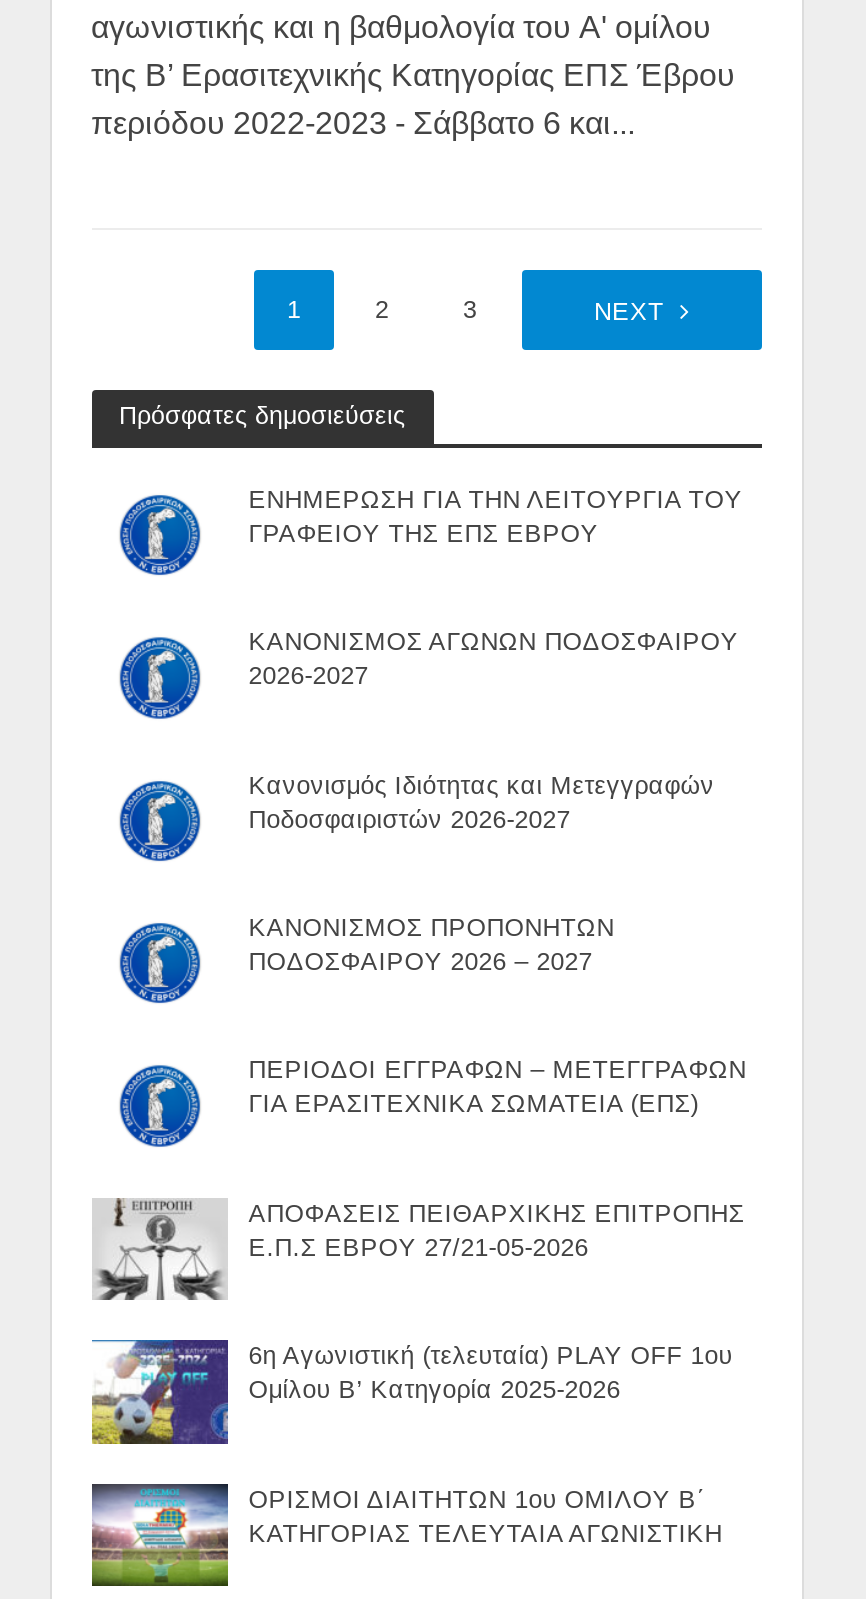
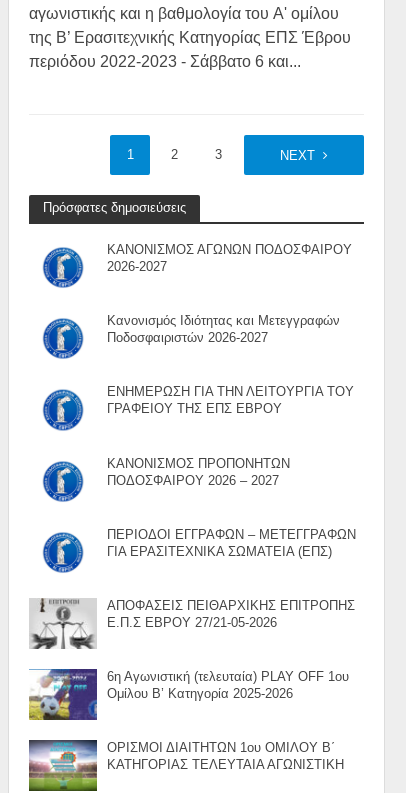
moved down: ΕΝΗΜΕΡΩΣΗ ΓΙΑ ΤΗΝ ΛΕΙΤΟΥΡΓΙΑ ΤΟΥ | ΓΡΑΦΕΙΟΥ ΤΗΣ ΕΠΣ ΕΒΡΟΥ

moved up: [image] | ΚΑΝΟΝΙΣΜΟΣ ΑΓΩΝΩΝ ΠΟΔΟΣΦΑΙΡΟΥ | 2026-2027 | Κανονισμός Ιδιότητας και Μετεγγραφών | Ποδοσφαιριστών 2026-2027
